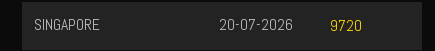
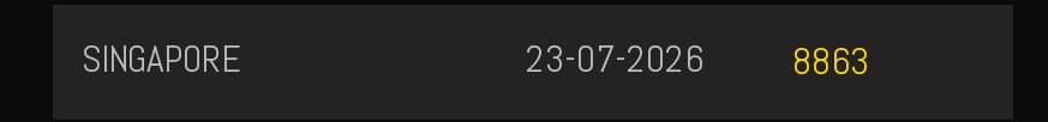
- 20-07-2026
+ 23-07-2026

- 9720
+ 8863
